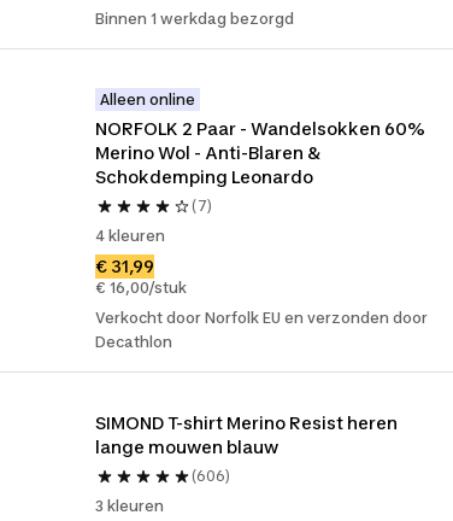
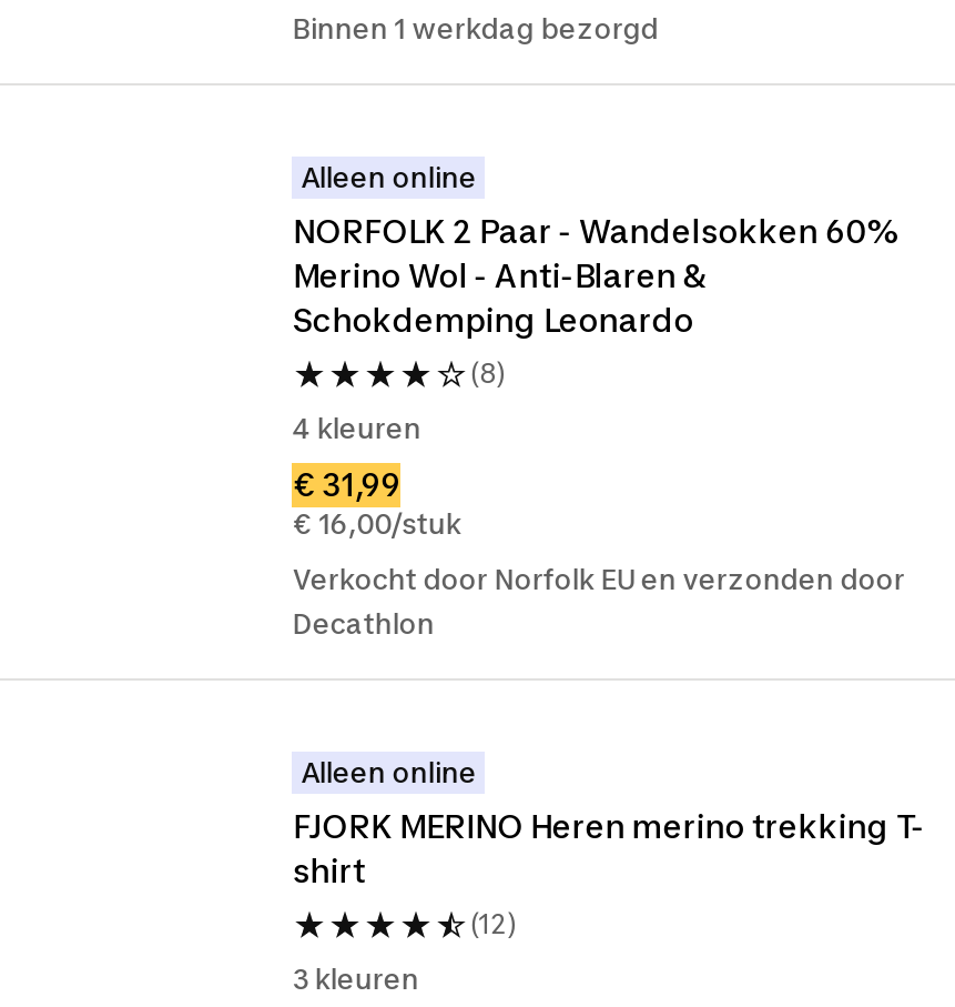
- (7)
+ (8)

- SIMOND T-shirt Merino Resist heren
- lange mouwen blauw
- (606)
+ Alleen online
+ FJORK MERINO Heren merino trekking T-
+ shirt
+ (12)
